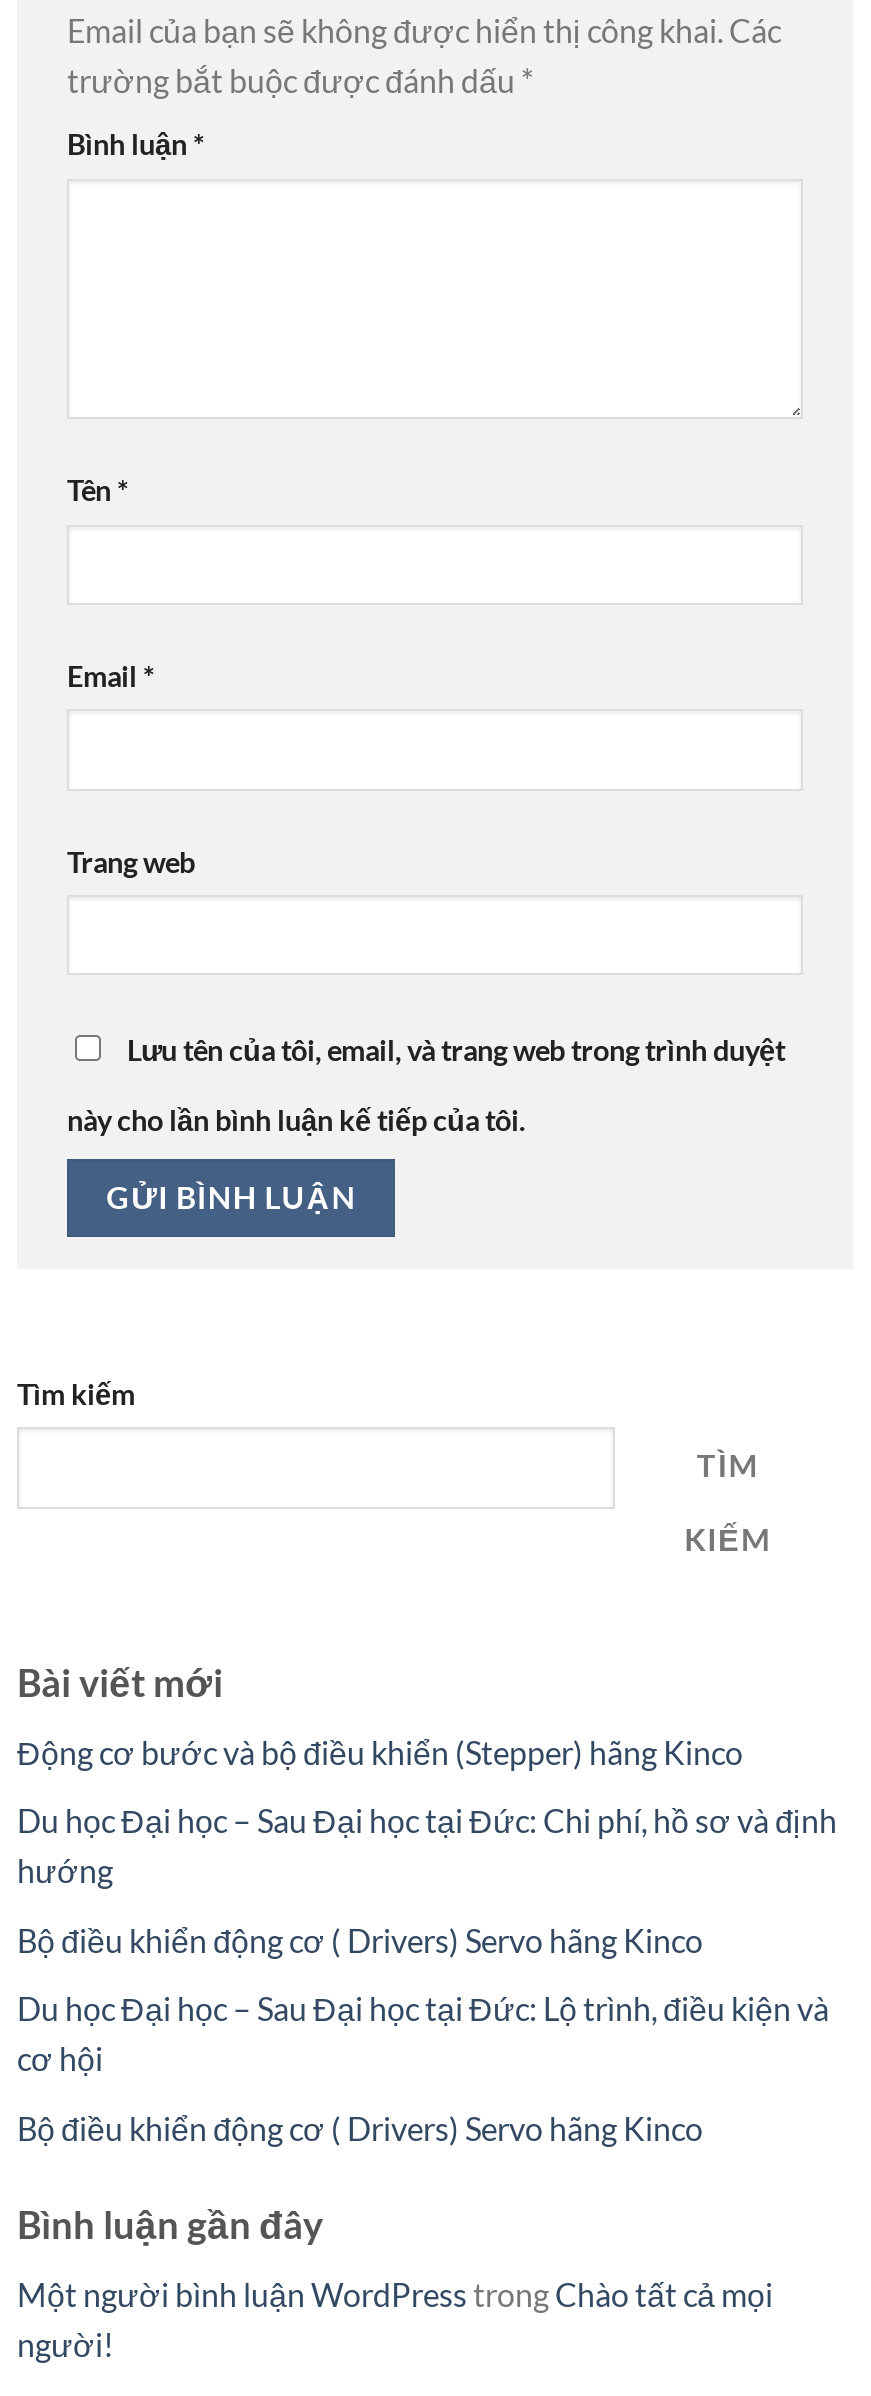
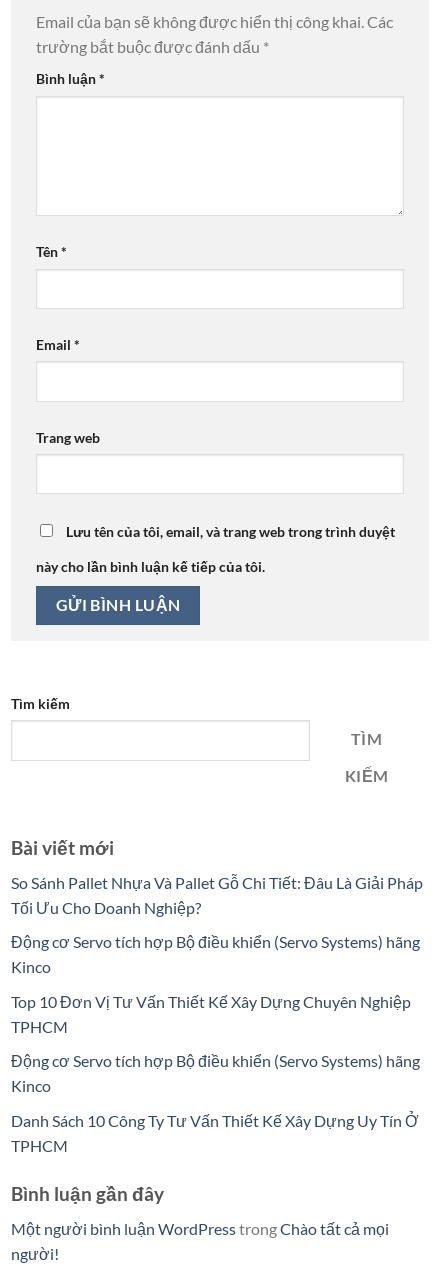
- Động cơ bước và bộ điều khiển (Stepper) hãng Kinco
+ So Sánh Pallet Nhựa Và Pallet Gỗ Chi Tiết: Đâu Là Giải Pháp
+ Tối Ưu Cho Doanh Nghiệp?

- Du học Đại học – Sau Đại học tại Đức: Chi phí, hồ sơ và định
- hướng
+ Động cơ Servo tích hợp Bộ điều khiển (Servo Systems) hãng
+ Kinco

- Bộ điều khiển động cơ ( Drivers) Servo hãng Kinco
+ Top 10 Đơn Vị Tư Vấn Thiết Kế Xây Dựng Chuyên Nghiệp
+ TPHCM

- Du học Đại học – Sau Đại học tại Đức: Lộ trình, điều kiện và
- cơ hội
+ Động cơ Servo tích hợp Bộ điều khiển (Servo Systems) hãng
+ Kinco

- Bộ điều khiển động cơ ( Drivers) Servo hãng Kinco
+ Danh Sách 10 Công Ty Tư Vấn Thiết Kế Xây Dựng Uy Tín Ở
+ TPHCM
